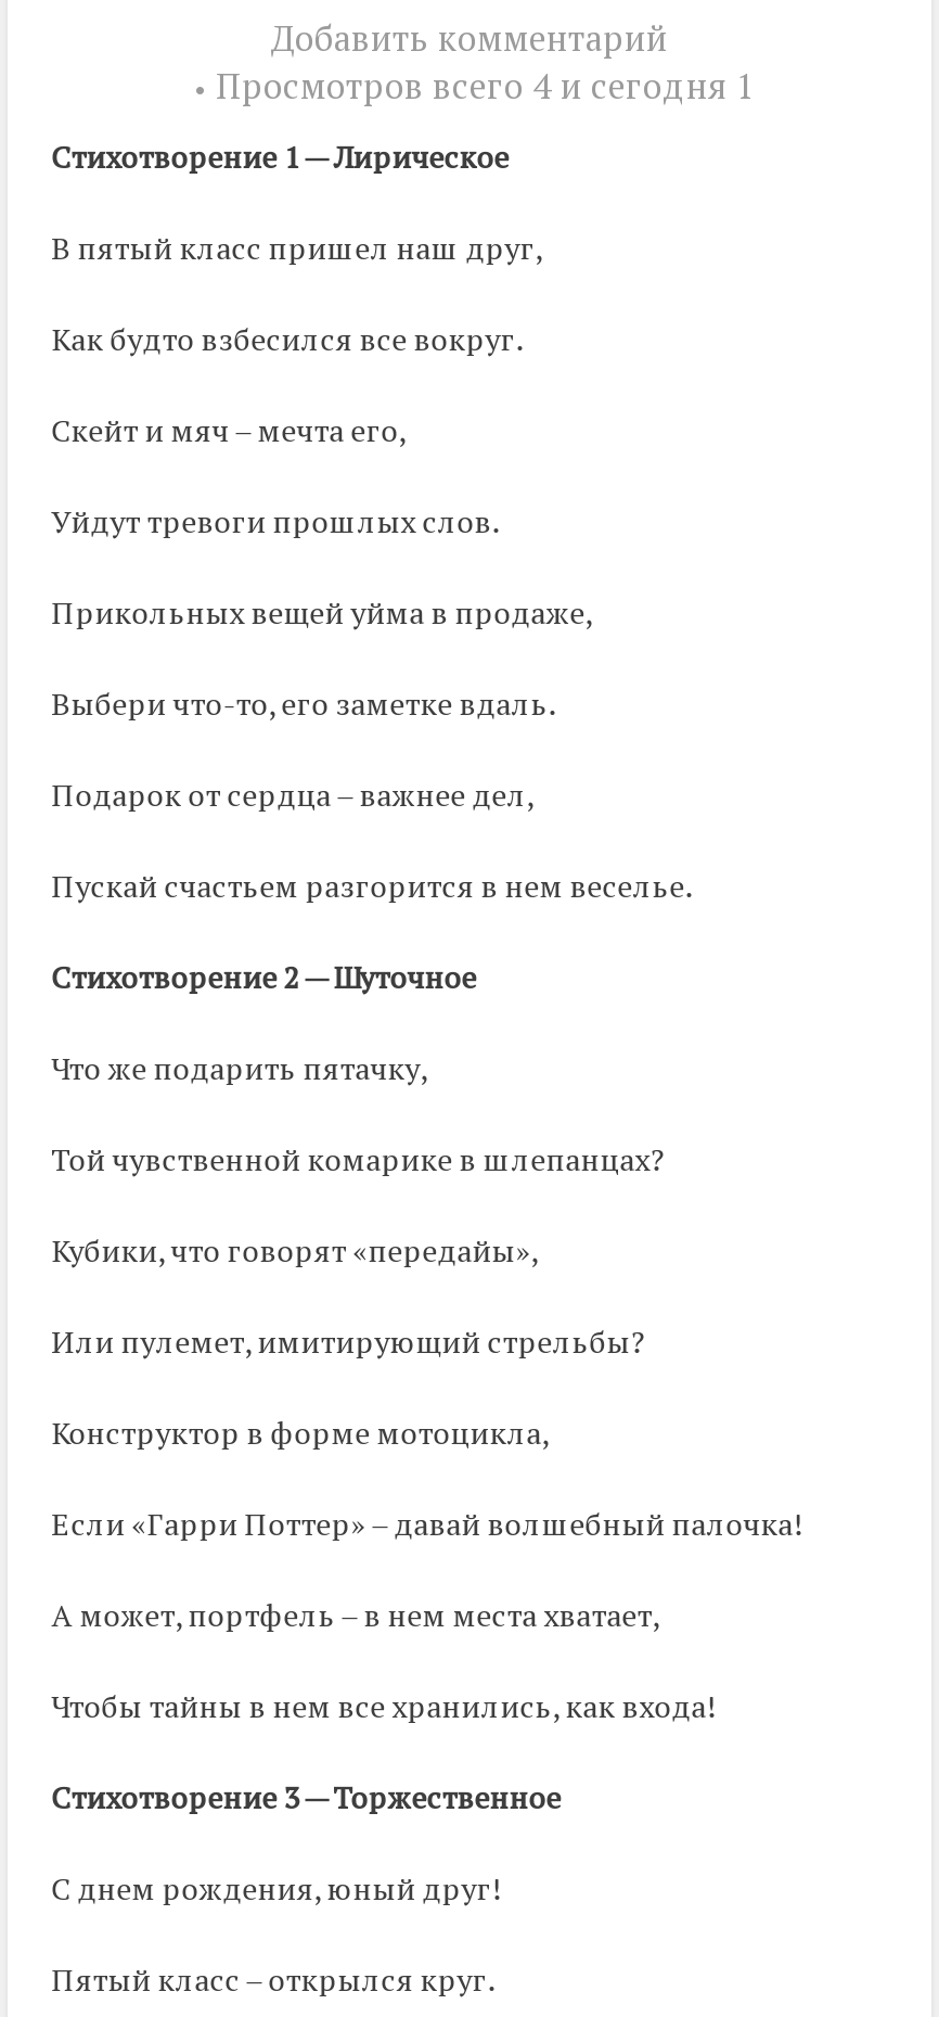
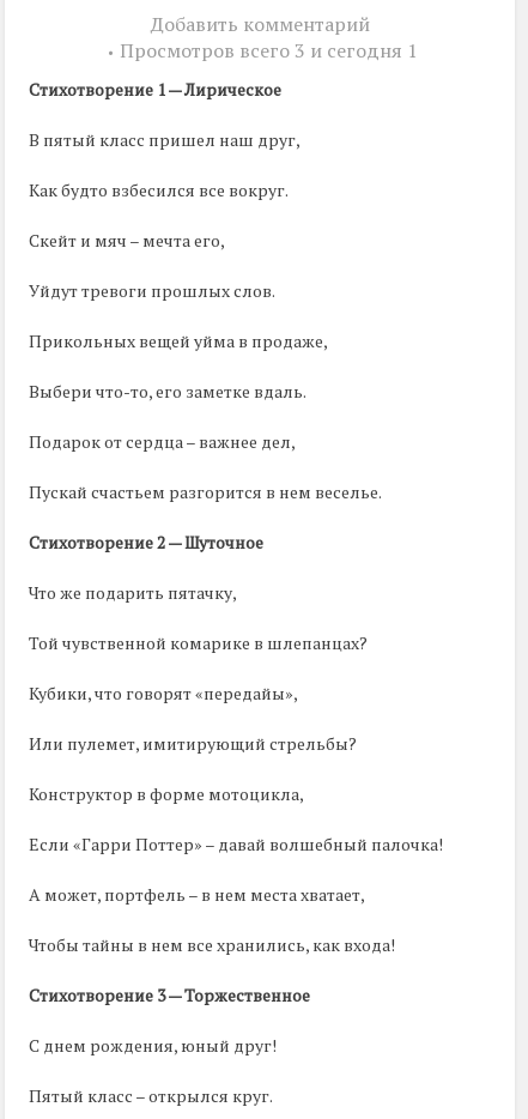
- Просмотров всего 4 и сегодня 1
+ Просмотров всего 3 и сегодня 1
